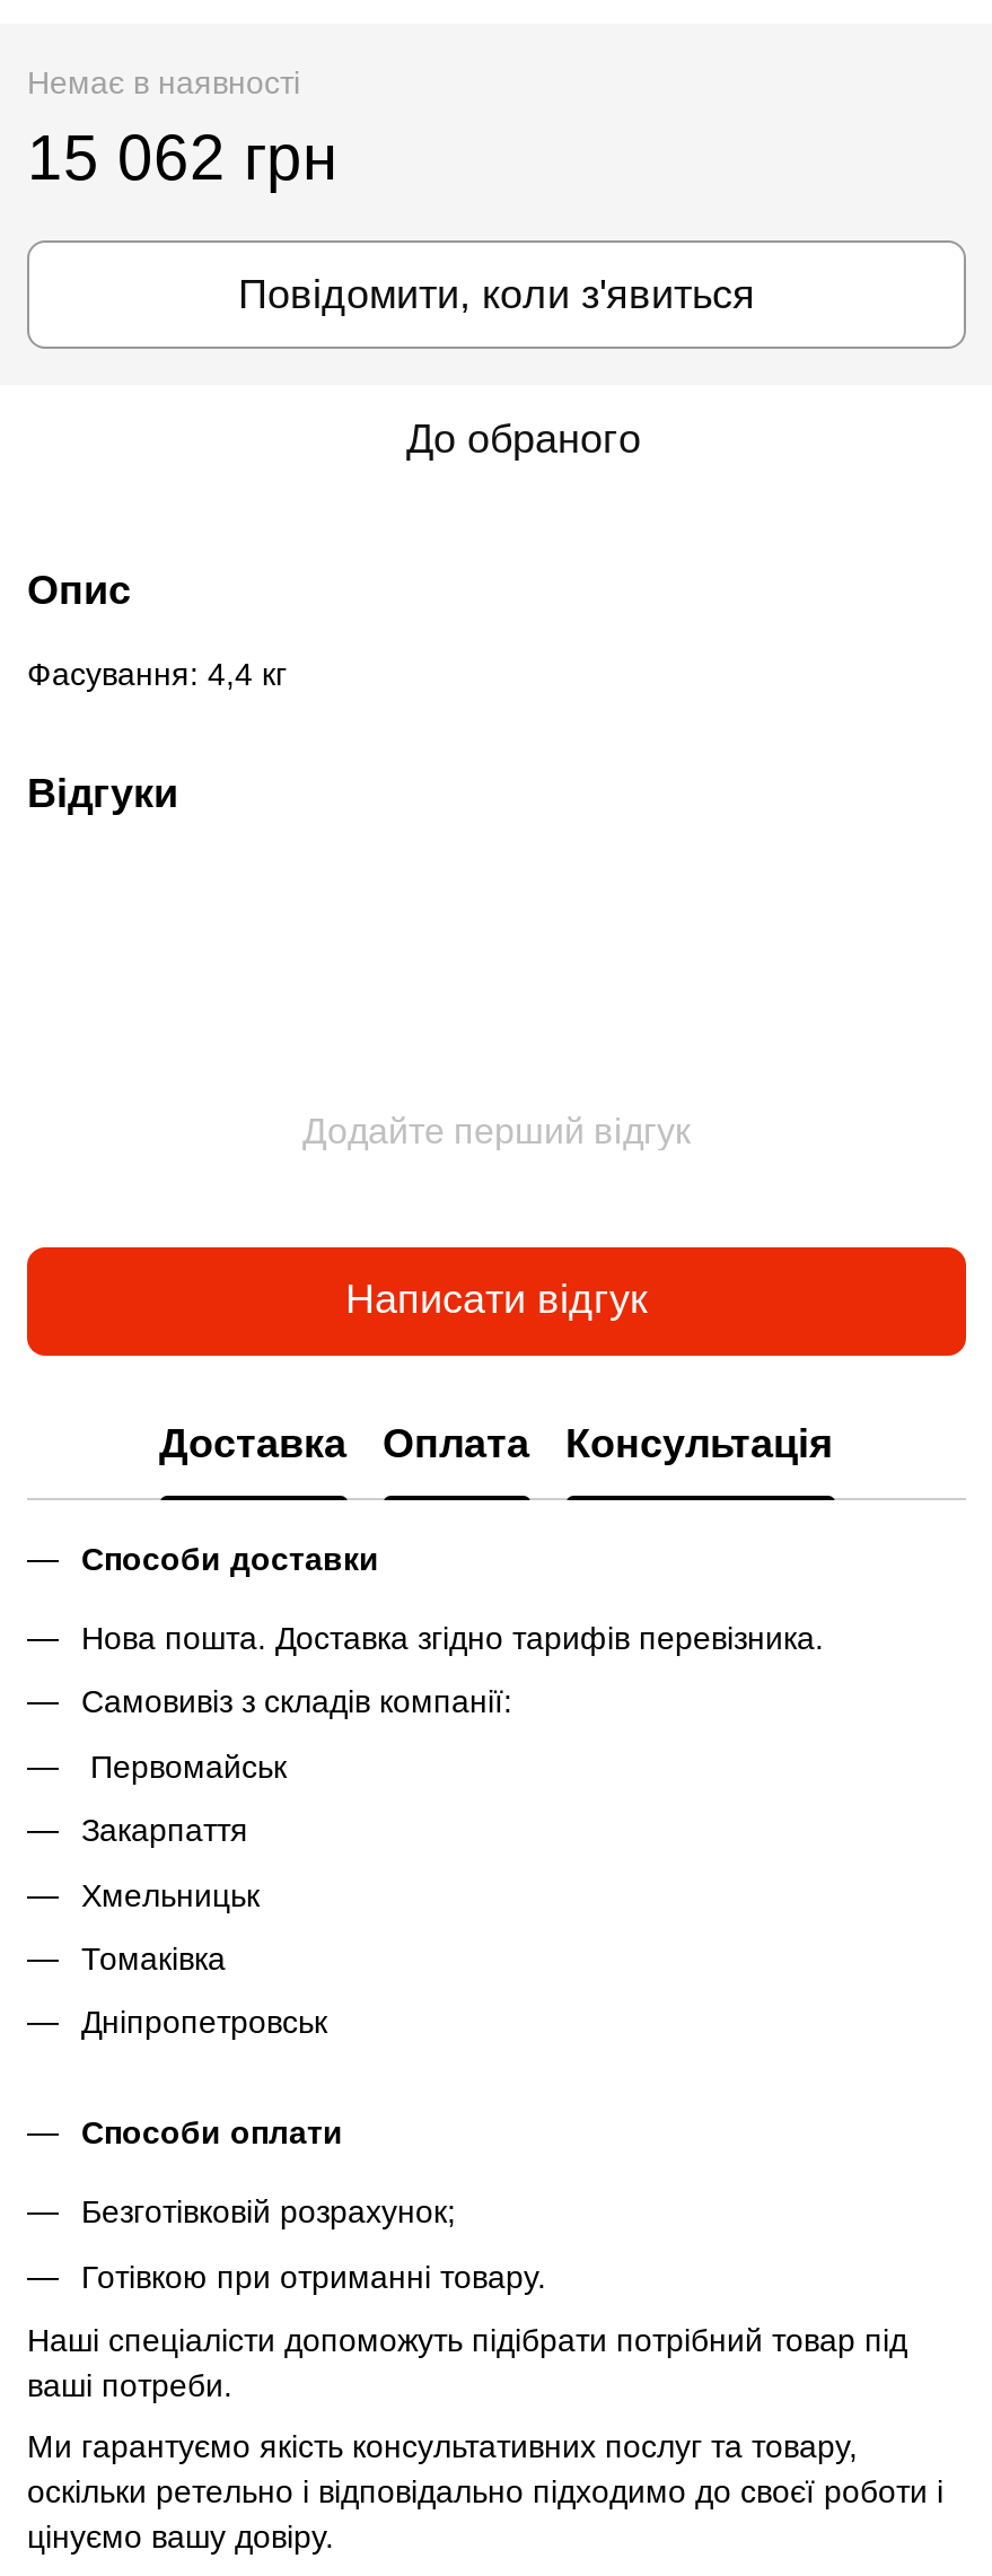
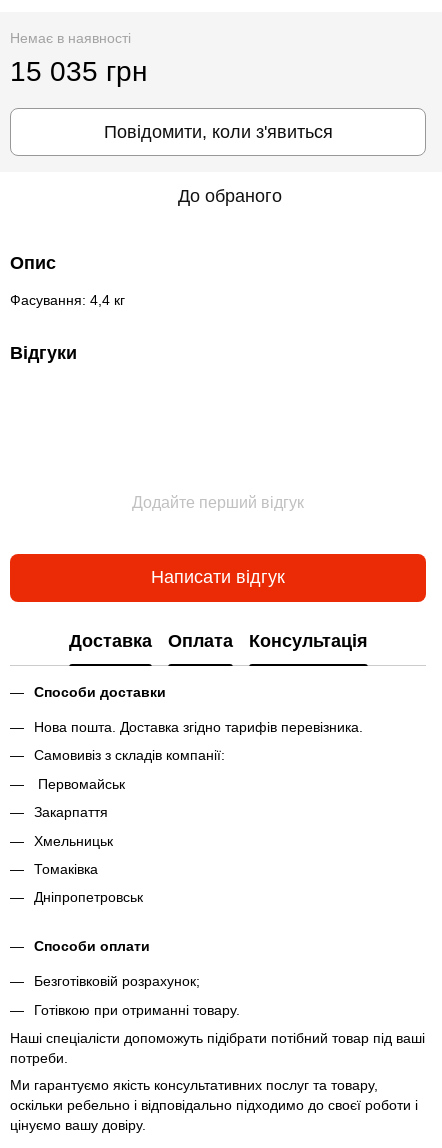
- 15 062 грн
+ 15 035 грн

- Наші спеціалісти допоможуть підібрати потрібний товар під
- ваші потреби.
+ Наші спеціалісти допоможуть підібрати потібний товар під ваші
+ потреби.

- оскільки ретельно і відповідально підходимо до своєї роботи і
+ оскільки ребельно і відповідально підходимо до своєї роботи і
